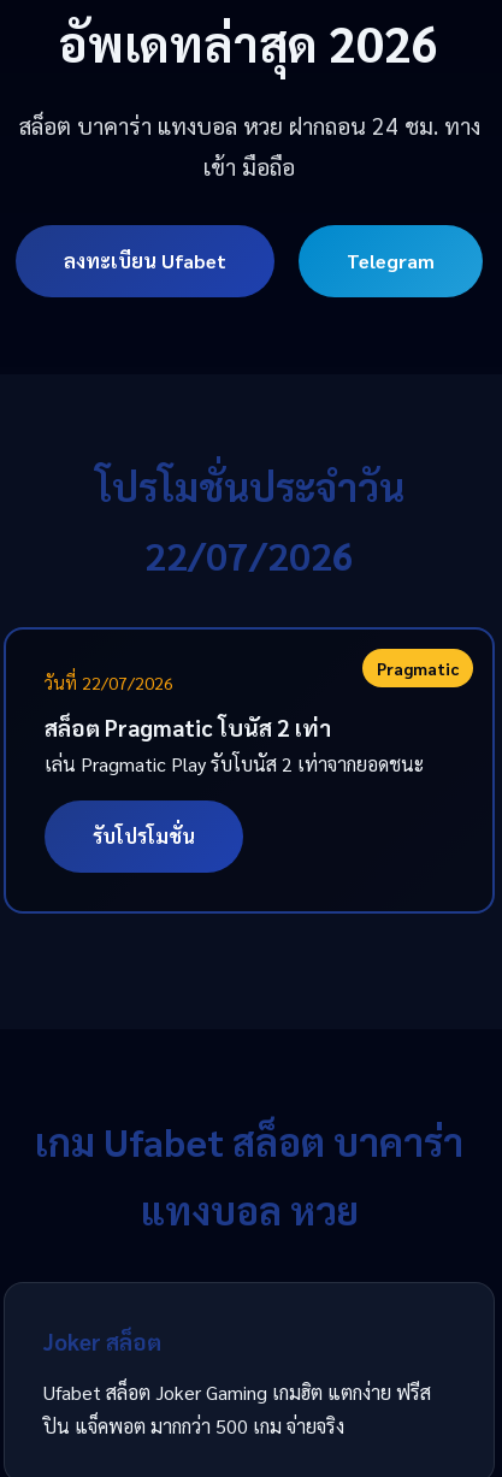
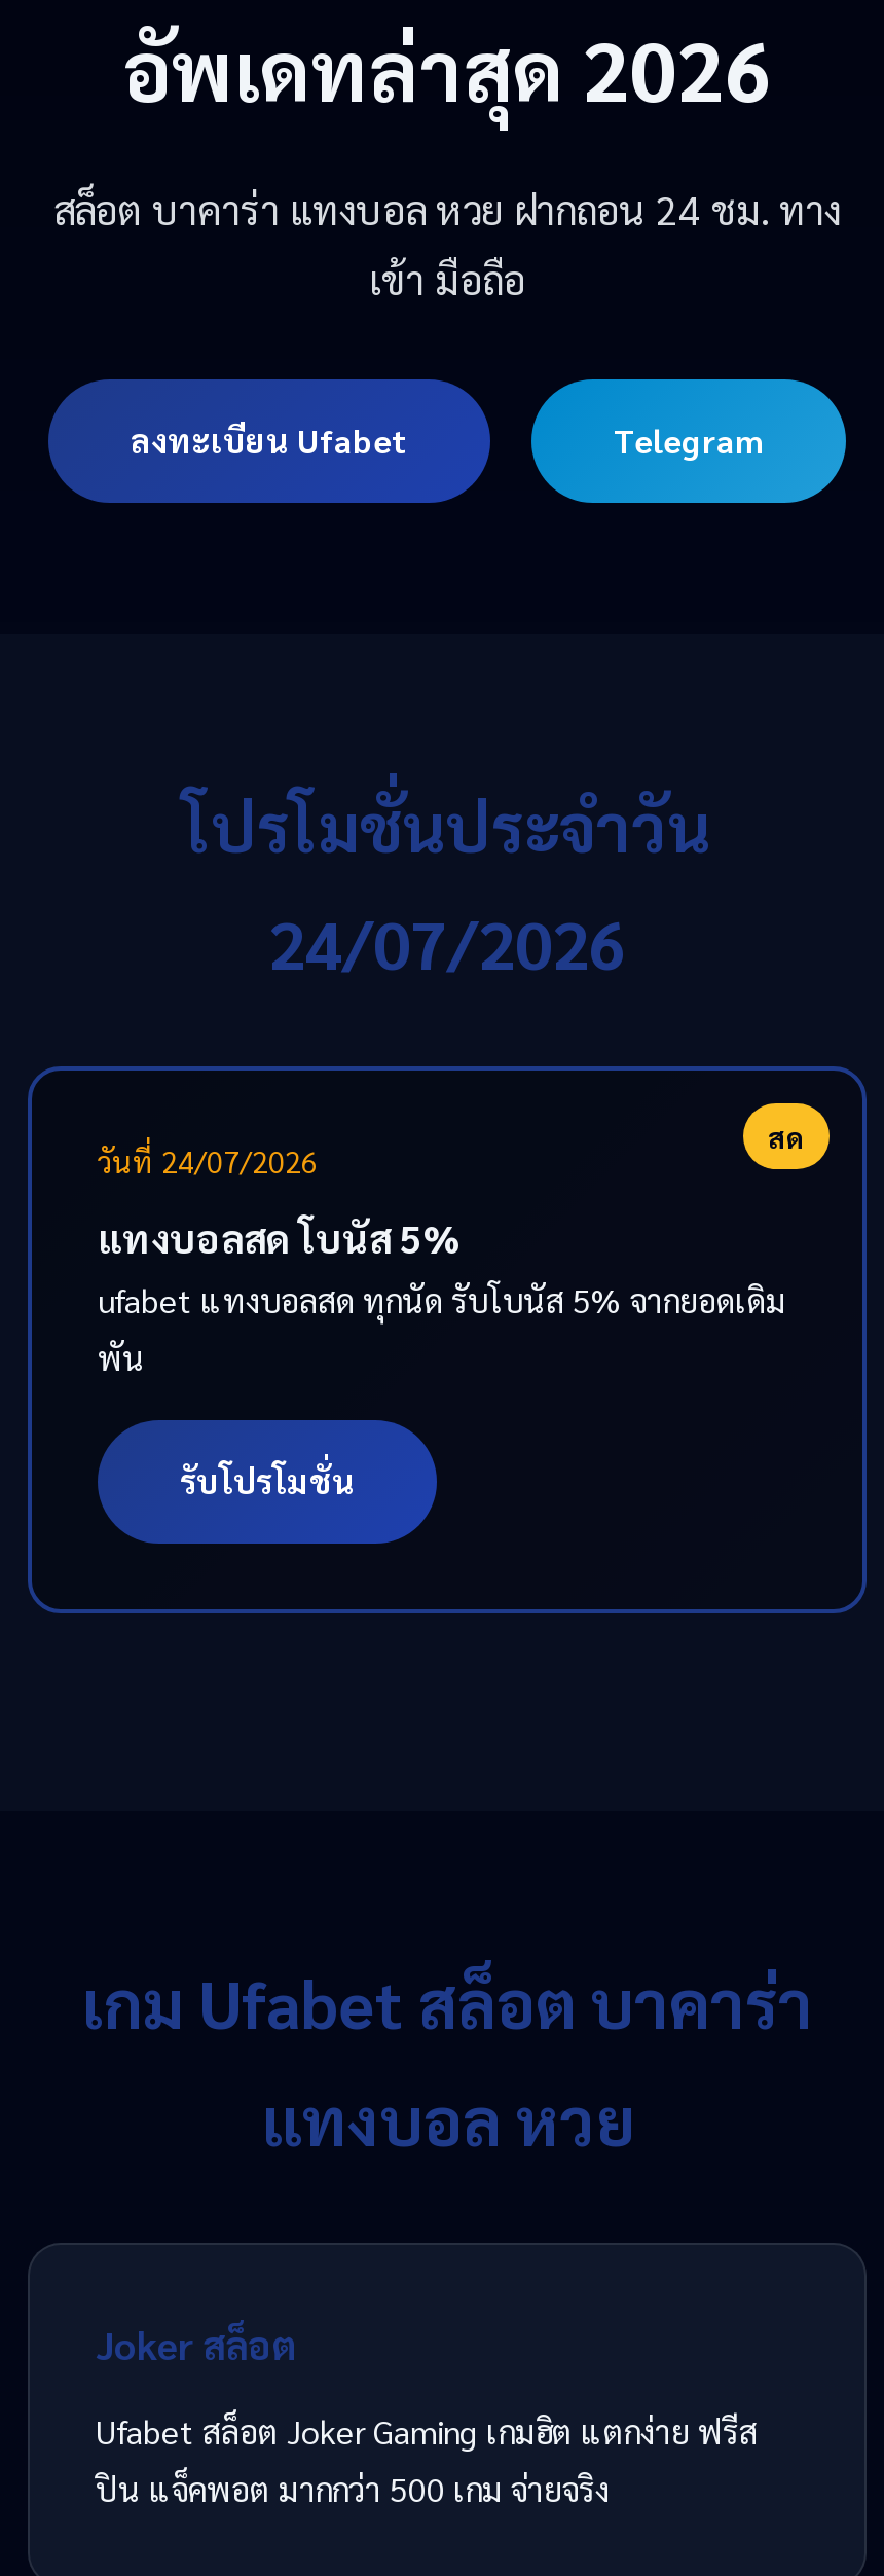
- 22/07/2026
+ 24/07/2026

- Pragmatic
- วันที่ 22/07/2026
+ สด
+ วันที่ 24/07/2026

- สล็อต Pragmatic โบนัส 2 เท่า
- เล่น Pragmatic Play รับโบนัส 2 เท่าจากยอดชนะ
+ แทงบอลสด โบนัส 5%
+ ufabet แทงบอลสด ทุกนัด รับโบนัส 5% จากยอดเดิม
+ พัน
